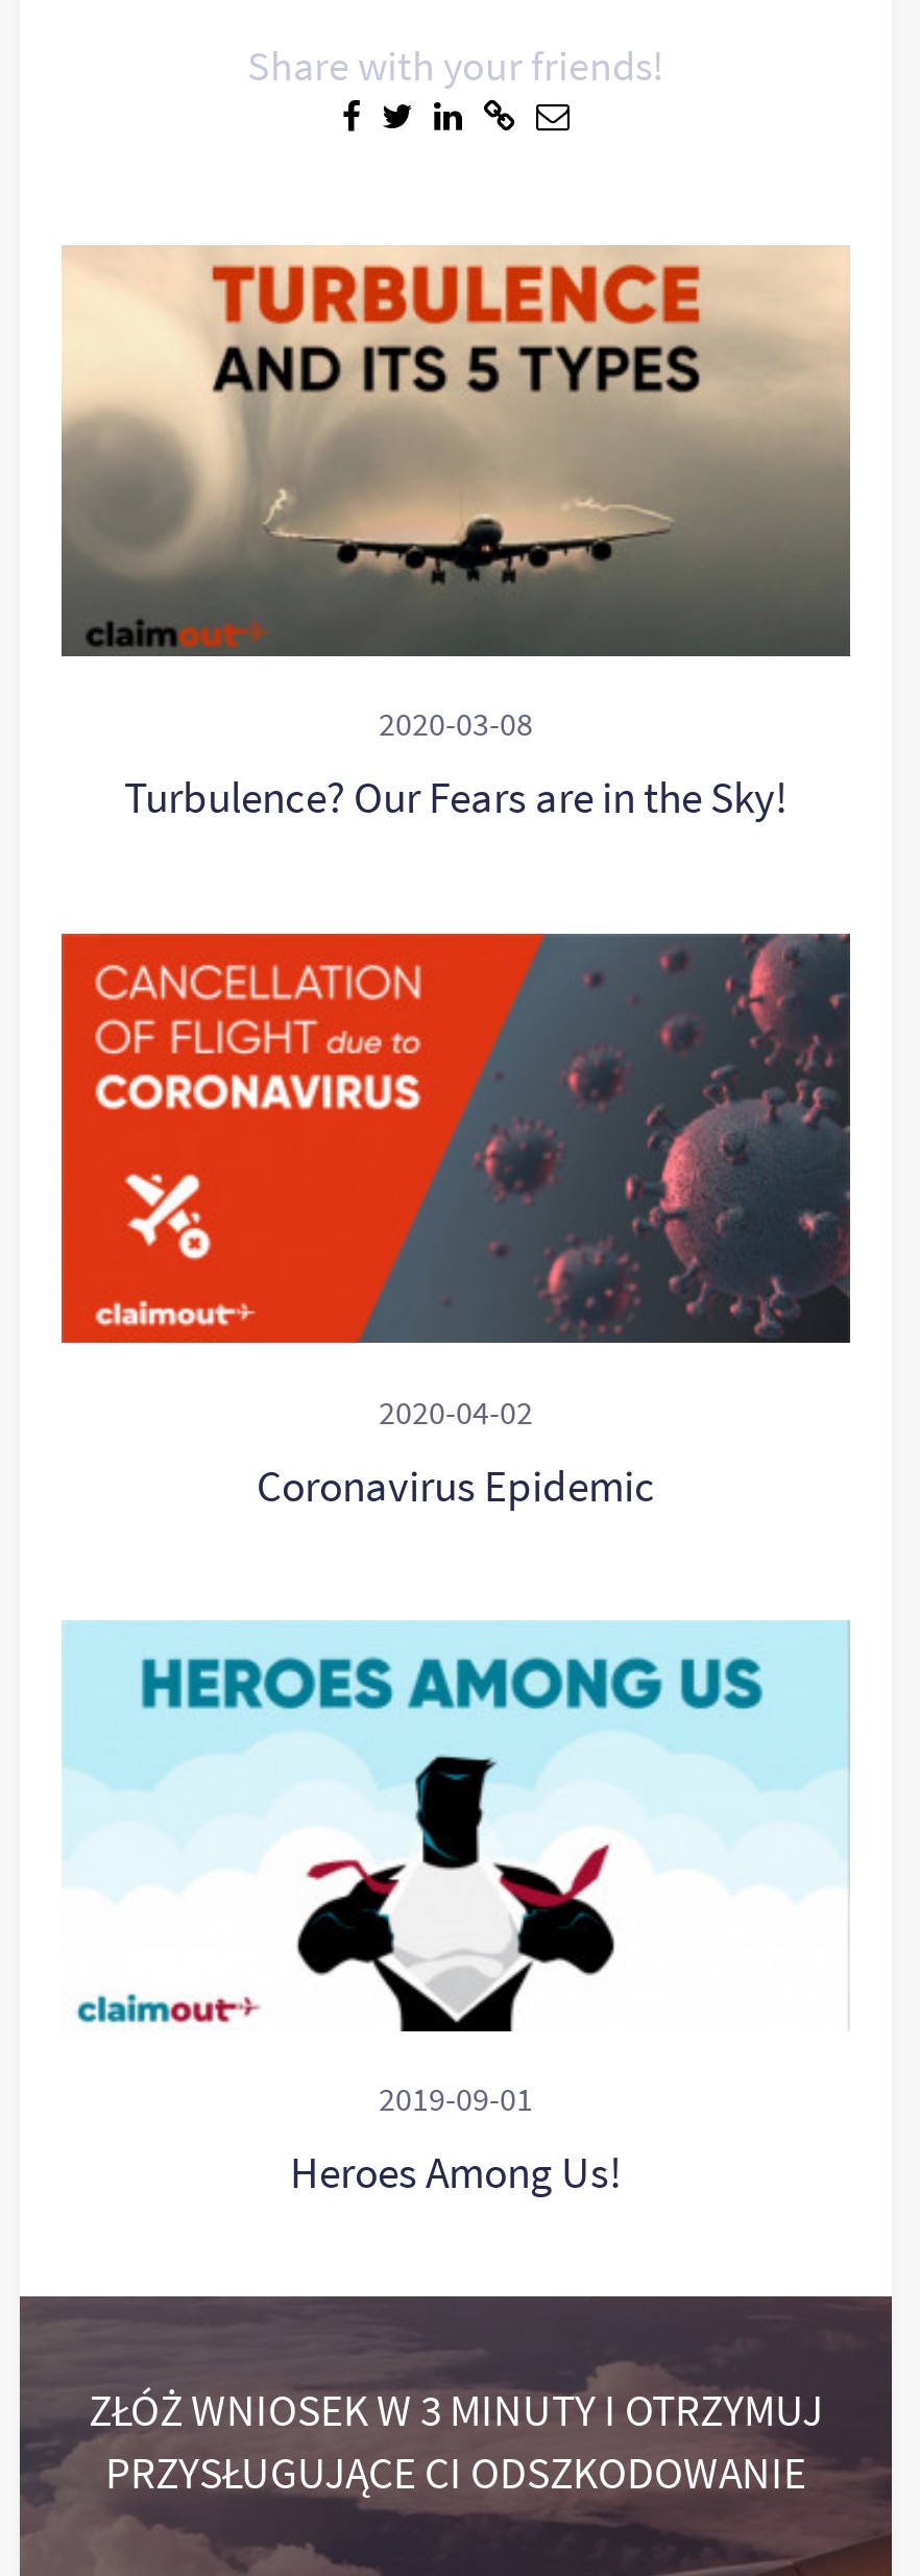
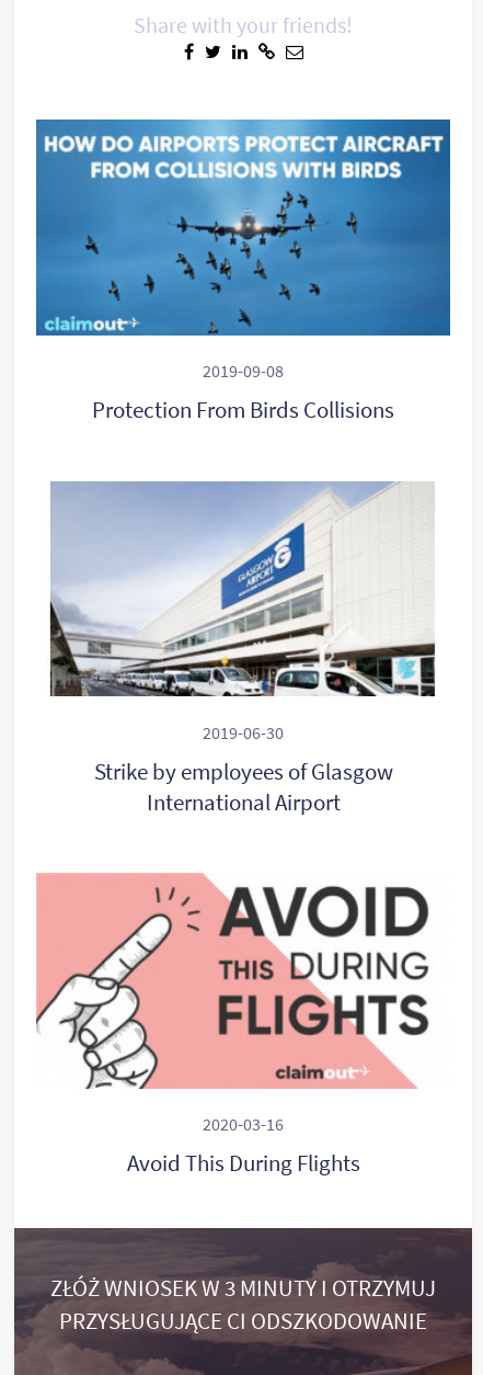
- [image]
- 2020-03-08
- Turbulence? Our Fears are in the Sky!
+ [image]
+ 2019-09-08
+ Protection From Birds Collisions

- [image]
- 2020-04-02
- Coronavirus Epidemic
+ [image]
+ 2019-06-30
+ Strike by employees of Glasgow
+ International Airport

- [image]
- 2019-09-01
- Heroes Among Us!
+ [image]
+ 2020-03-16
+ Avoid This During Flights
